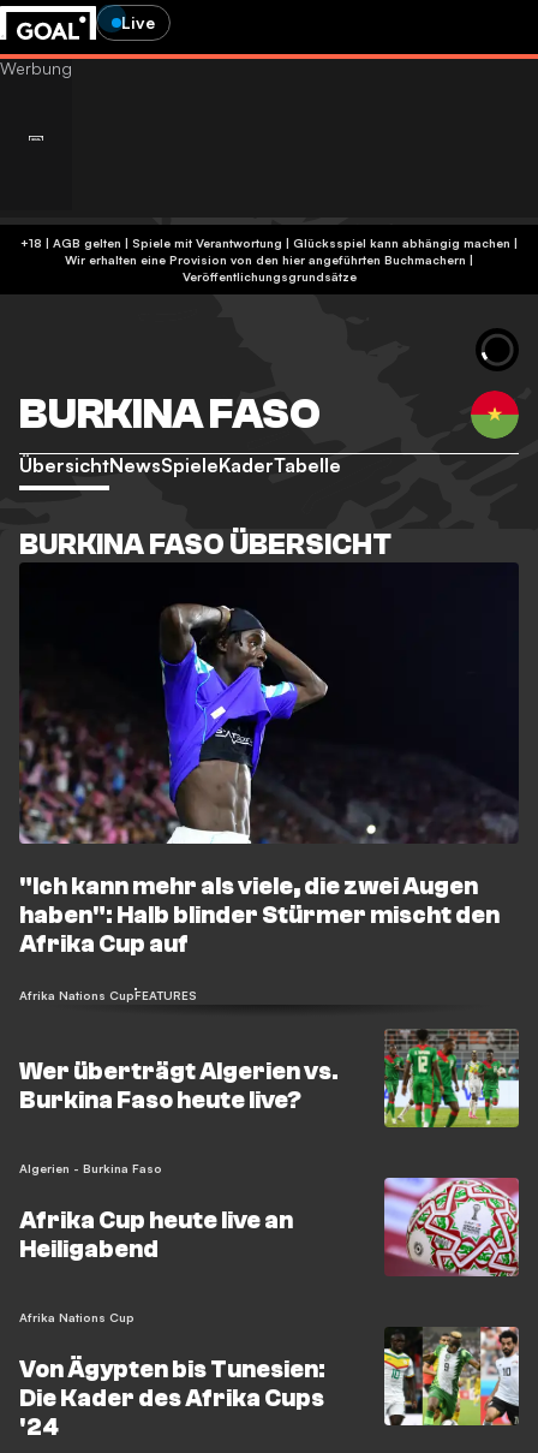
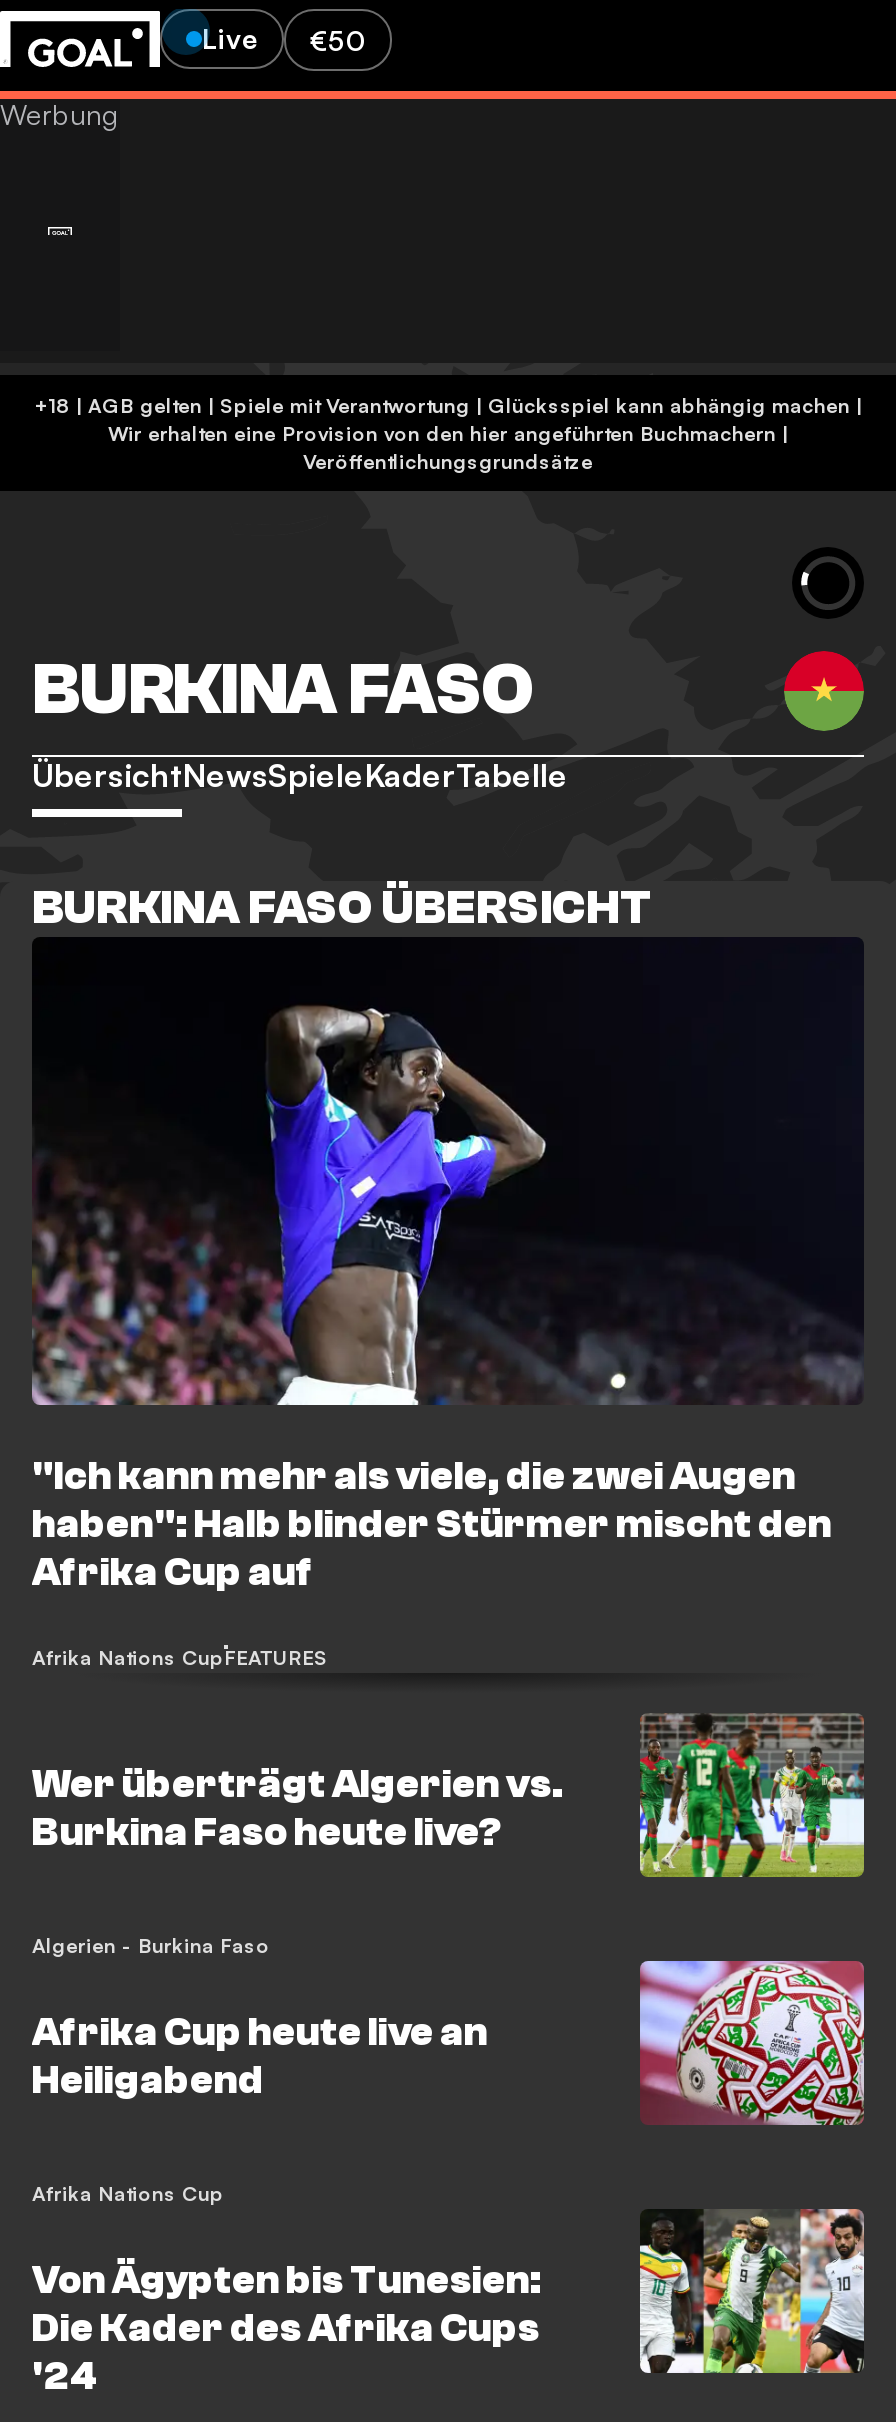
+ €50
